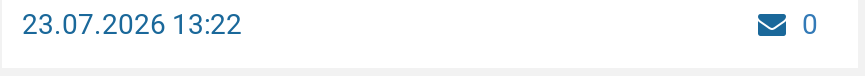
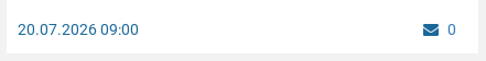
- 23.07.2026 13:22
+ 20.07.2026 09:00
